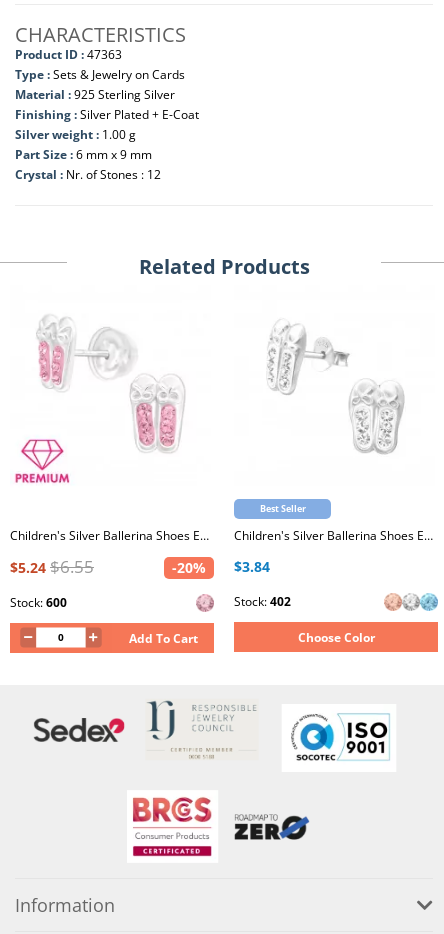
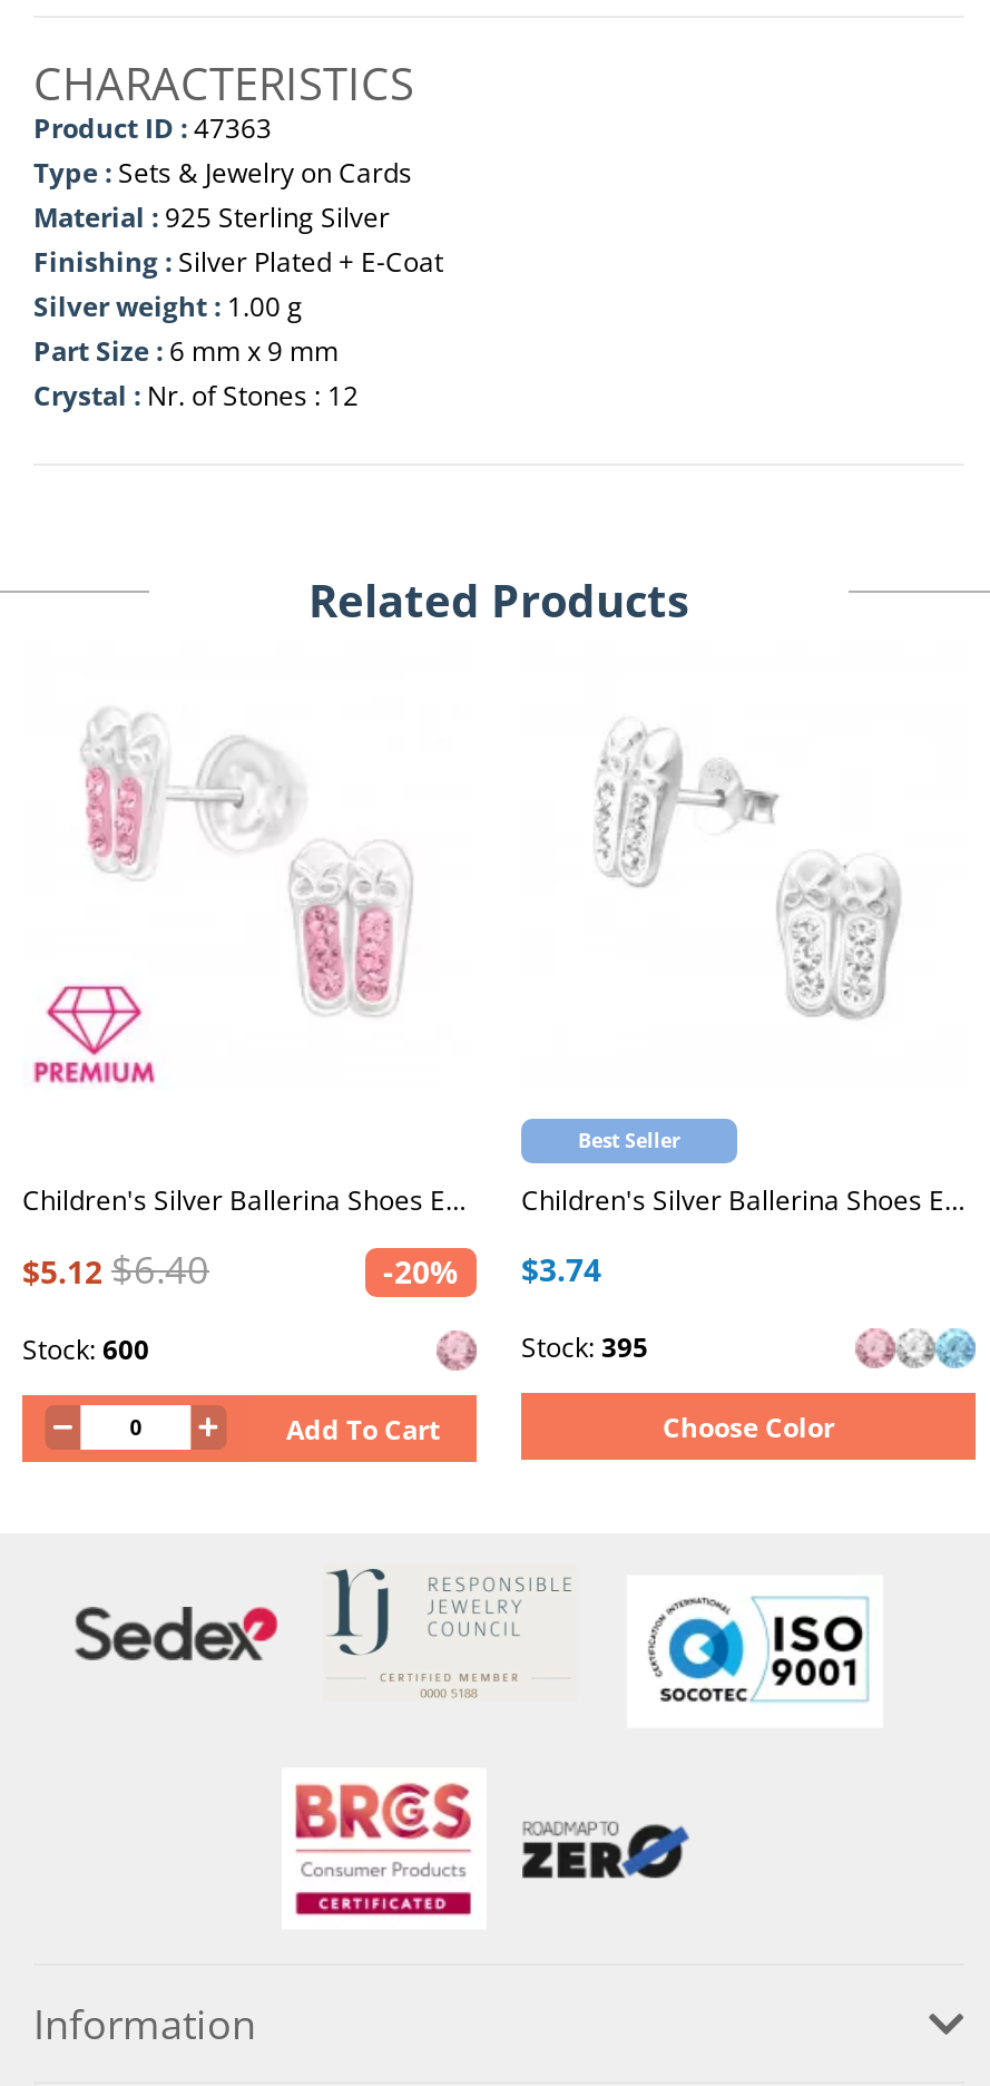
- $5.24 $6.55
+ $5.12 $6.40

- -20% $3.84
+ -20% $3.74

- Stock: 402
+ Stock: 395
